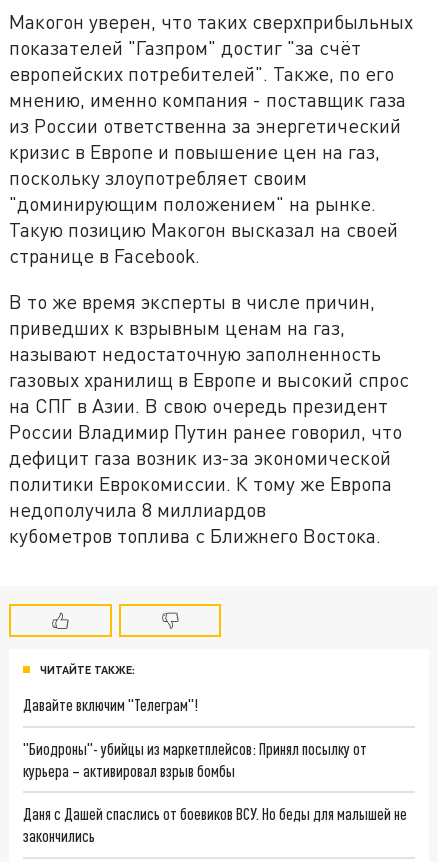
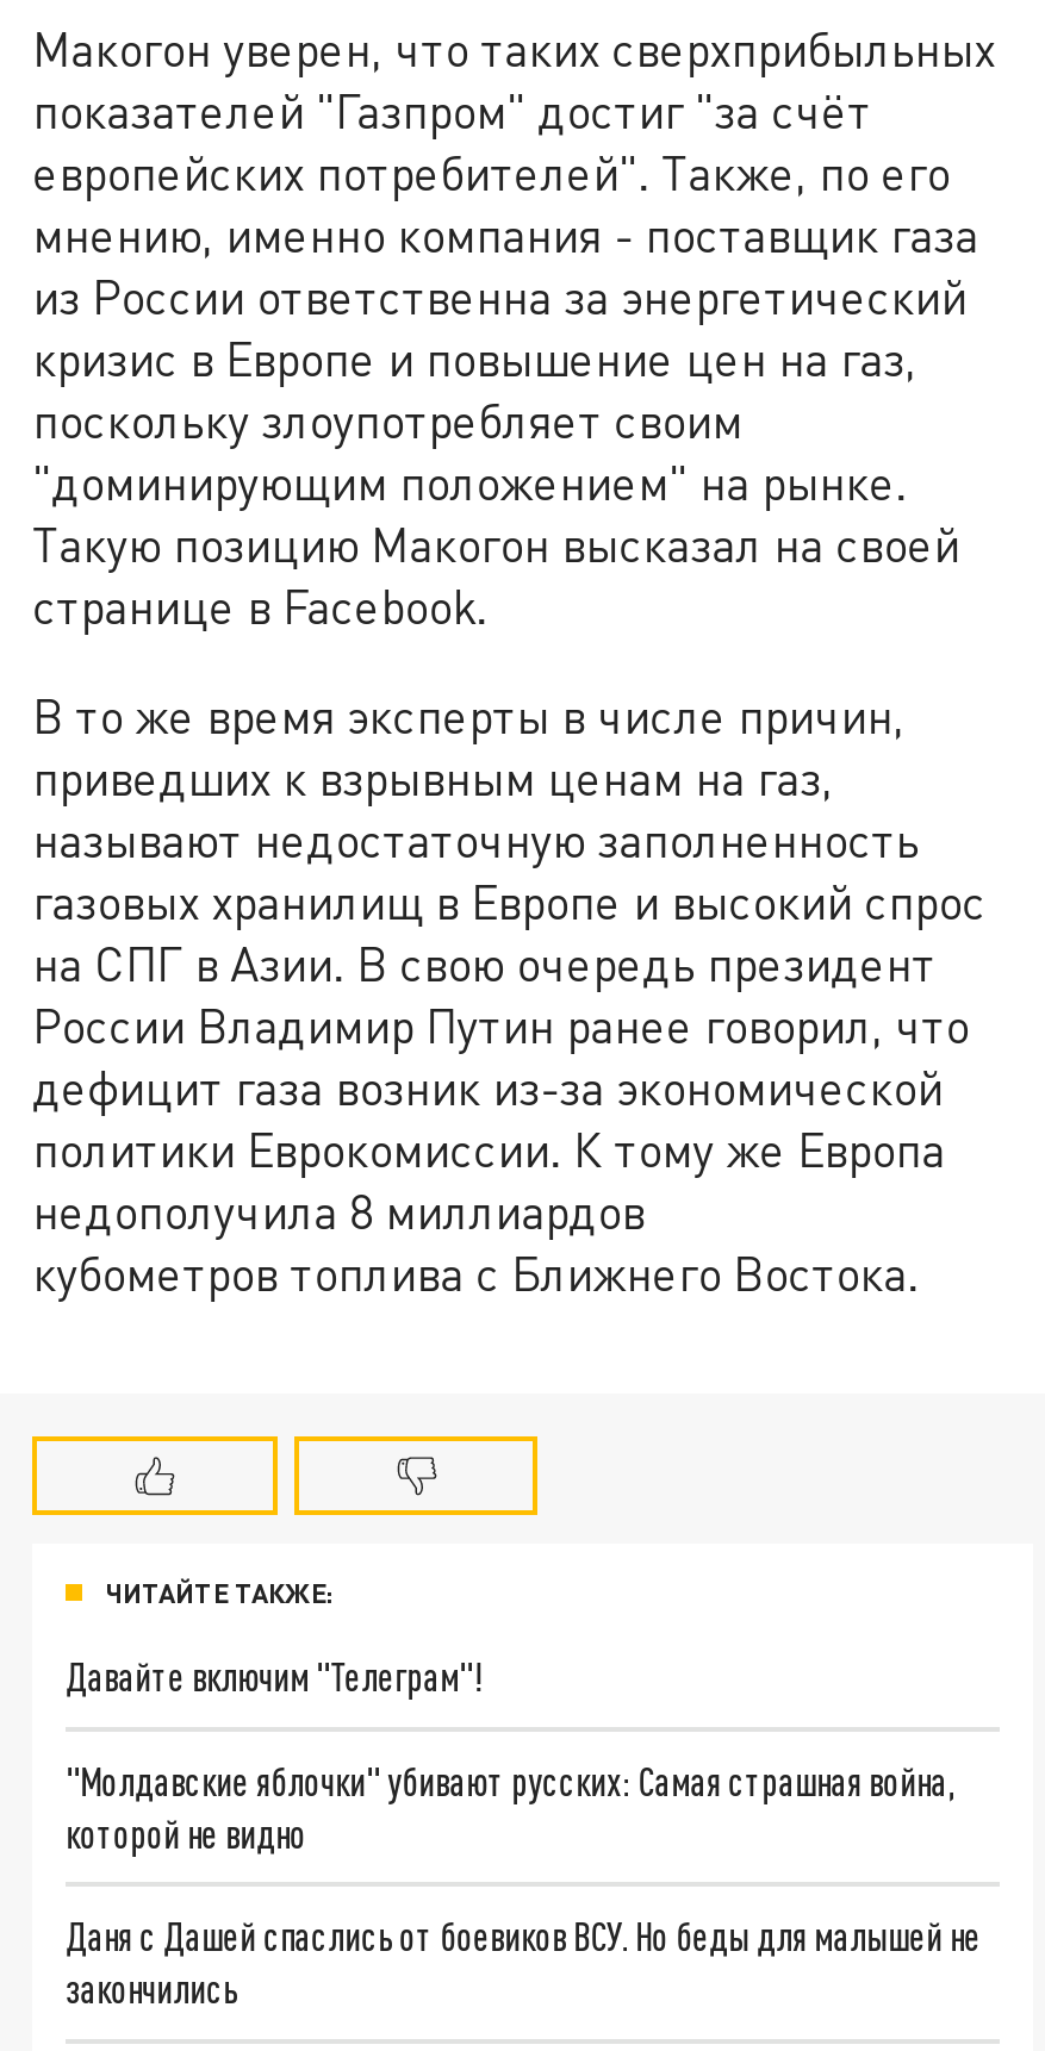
- "Биодроны"- убийцы из маркетплейсов: Принял посылку от
- курьера – активировал взрыв бомбы
+ "Молдавские яблочки" убивают русских: Самая страшная война,
+ которой не видно
